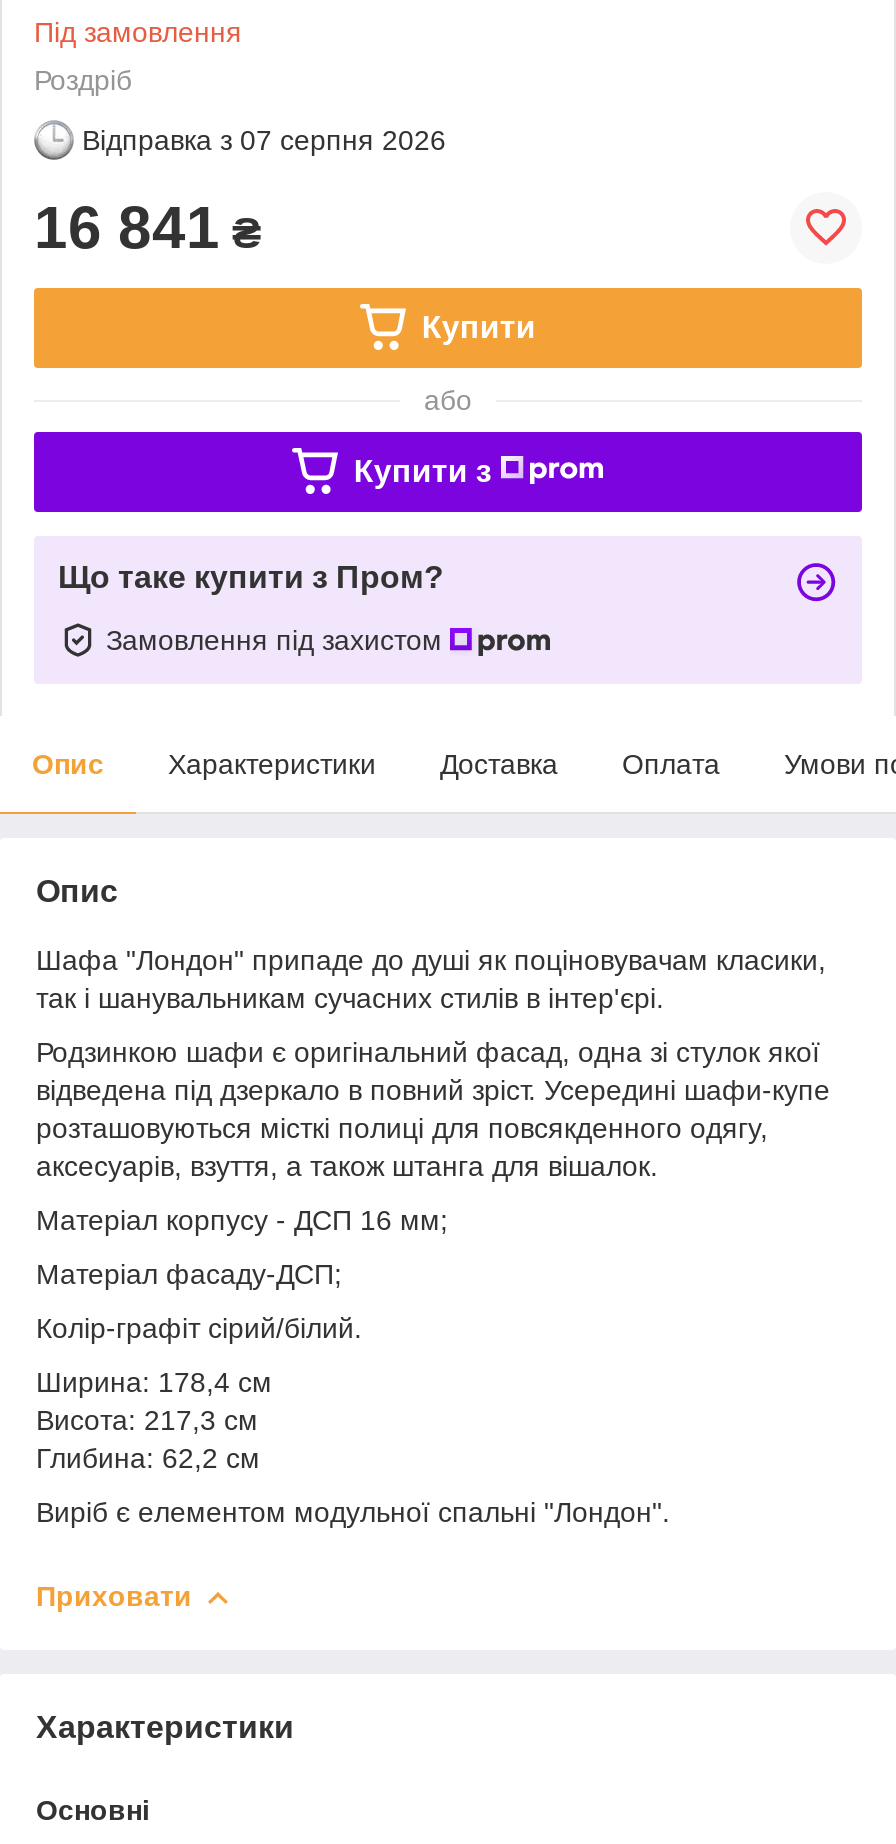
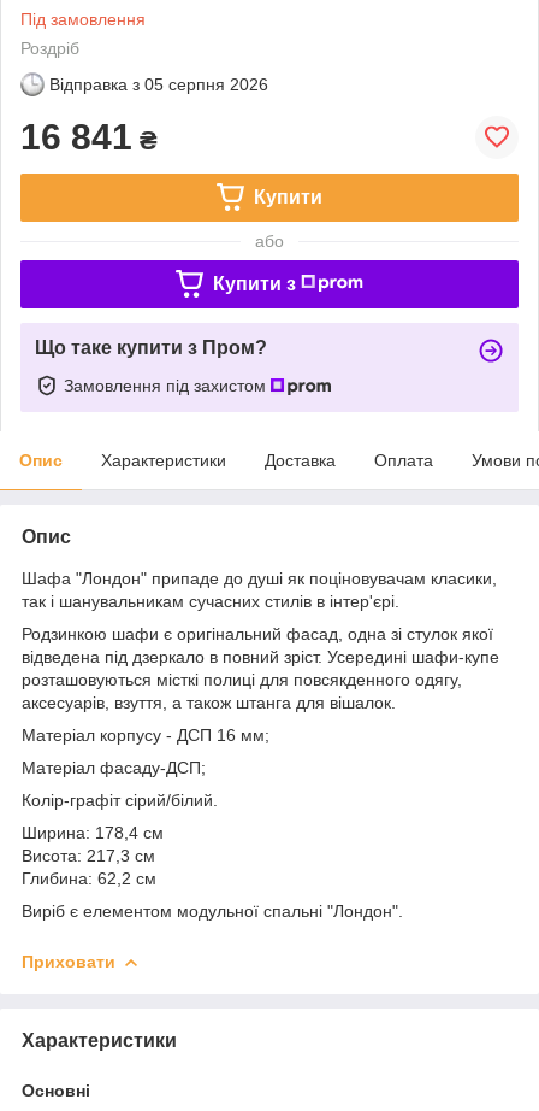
- Відправка з 07 серпня 2026
+ Відправка з 05 серпня 2026
